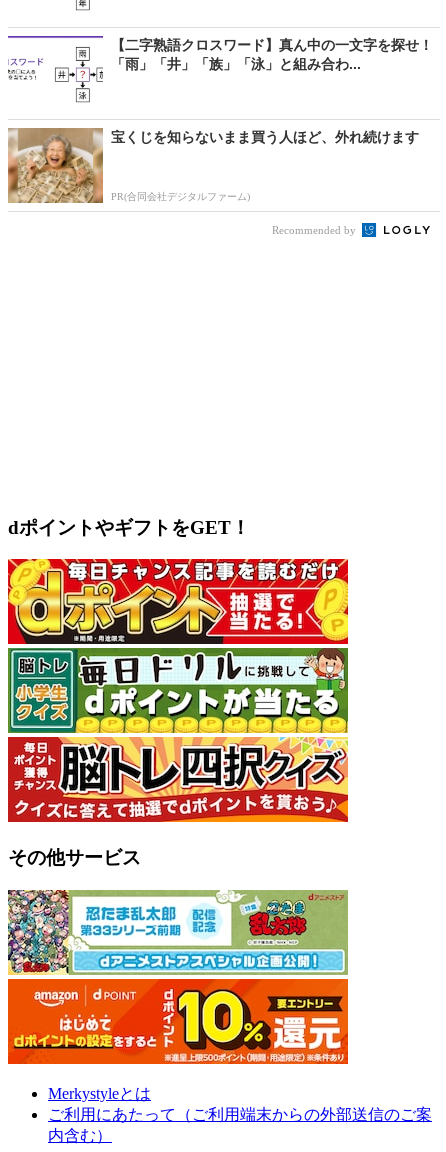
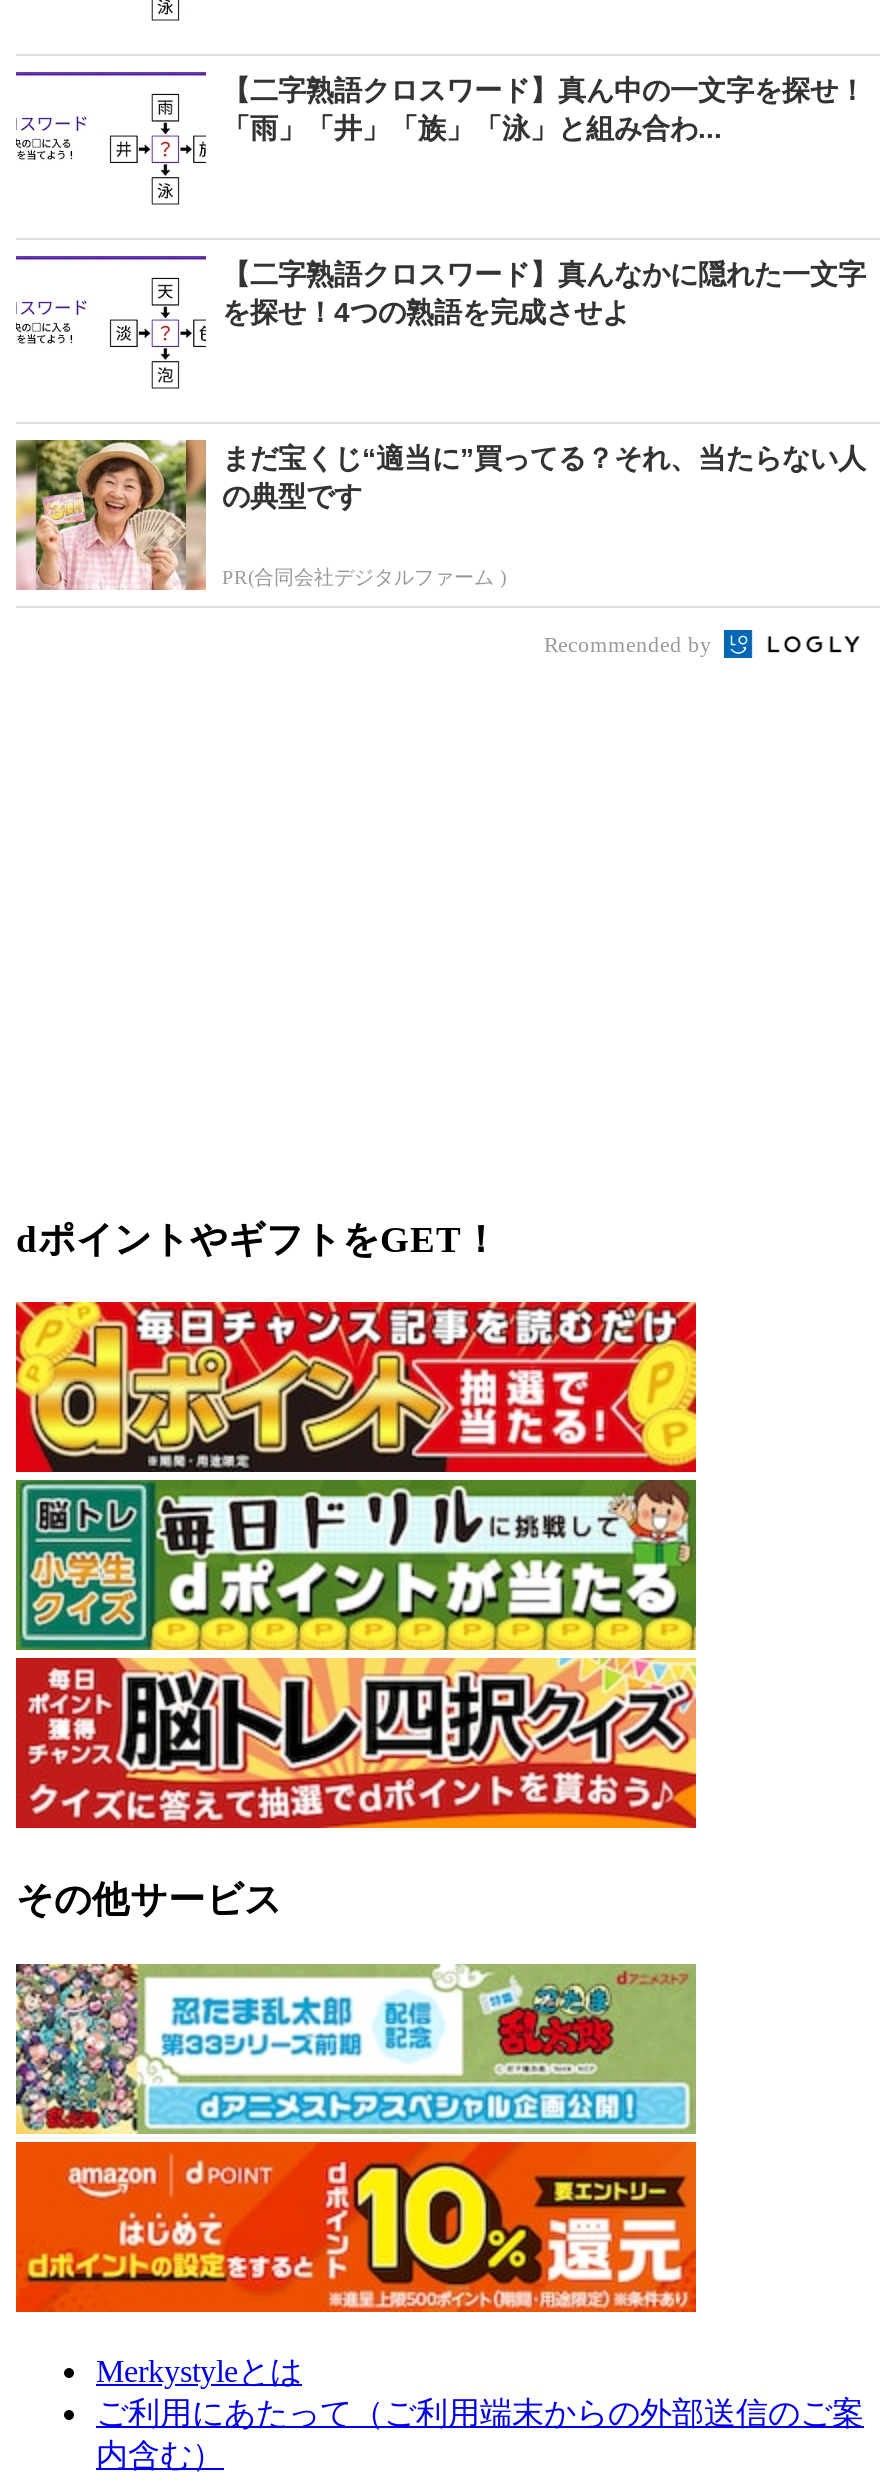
- [image]
- PR(合同会社デジタルファーム)
+ [image]
+ まだ宝くじ“適当に”買ってる？それ、当たらない人
+ の典型です
+ PR(合同会社デジタルファーム )

- 宝くじを知らないまま買う人ほど、外れ続けます
+ 【二字熟語クロスワード】真んなかに隠れた一文字
+ を探せ！4つの熟語を完成させよ
